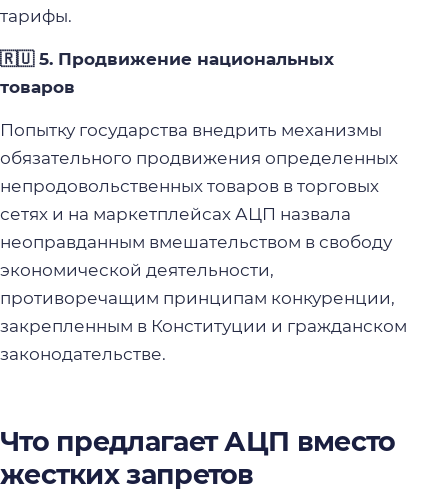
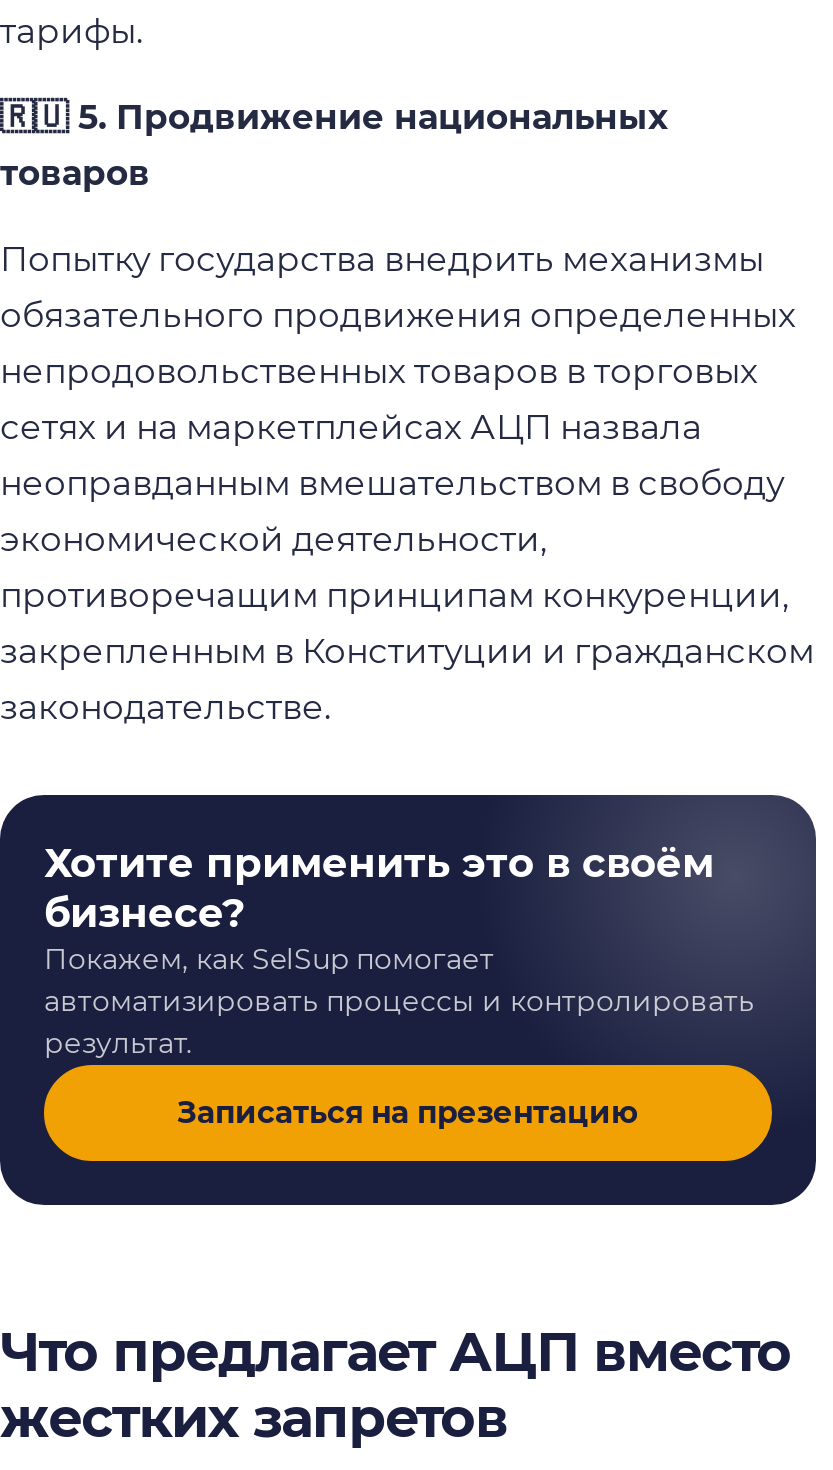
+ [image]
+ Хотите применить это в своём
+ бизнесе?
+ Покажем, как SelSup помогает
+ автоматизировать процессы и контролировать
+ результат.
+ Записаться на презентацию
